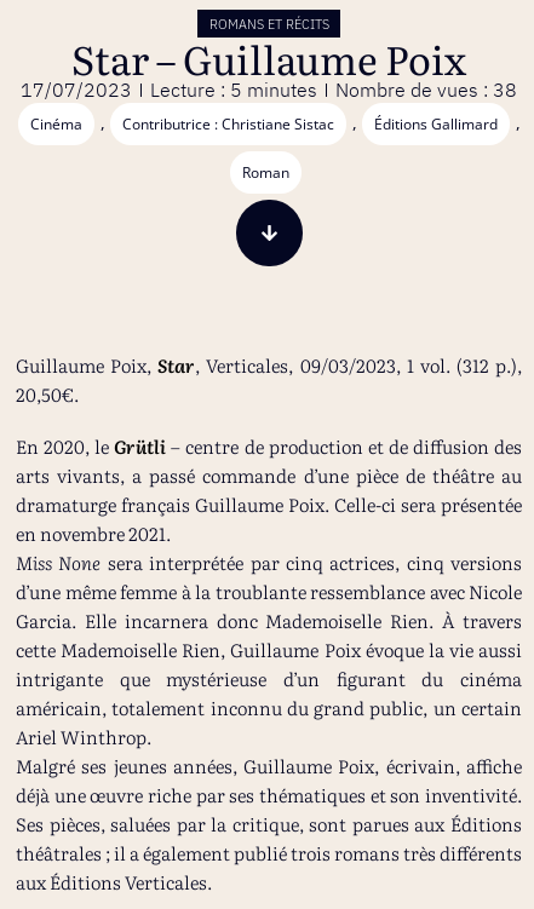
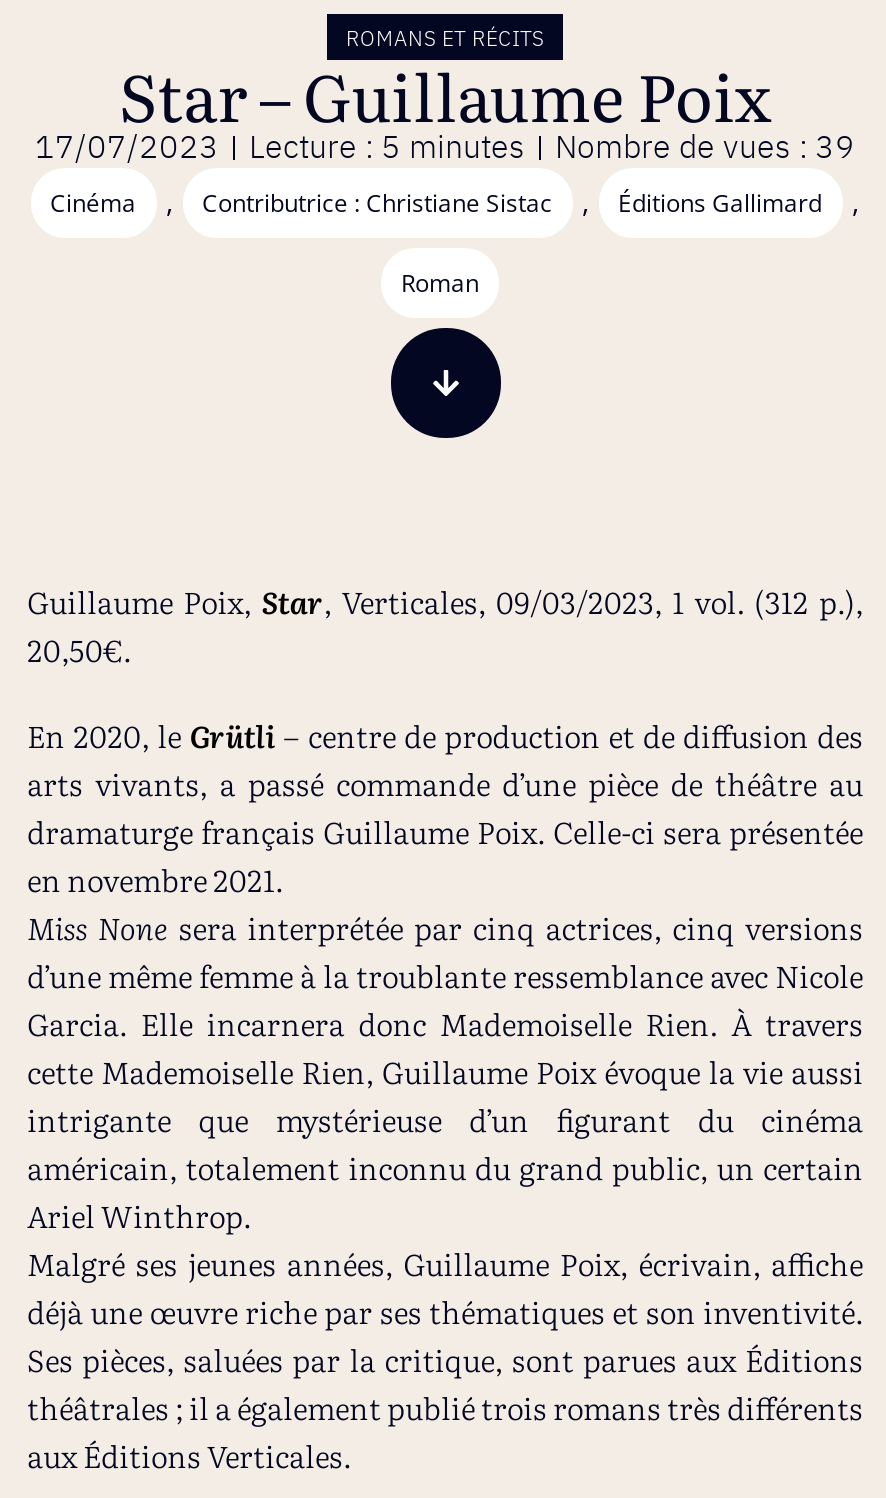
- Nombre de vues : 38
+ Nombre de vues : 39
